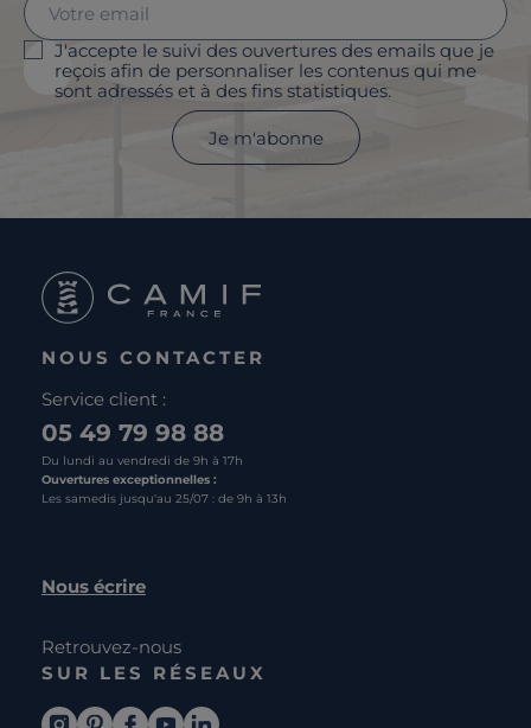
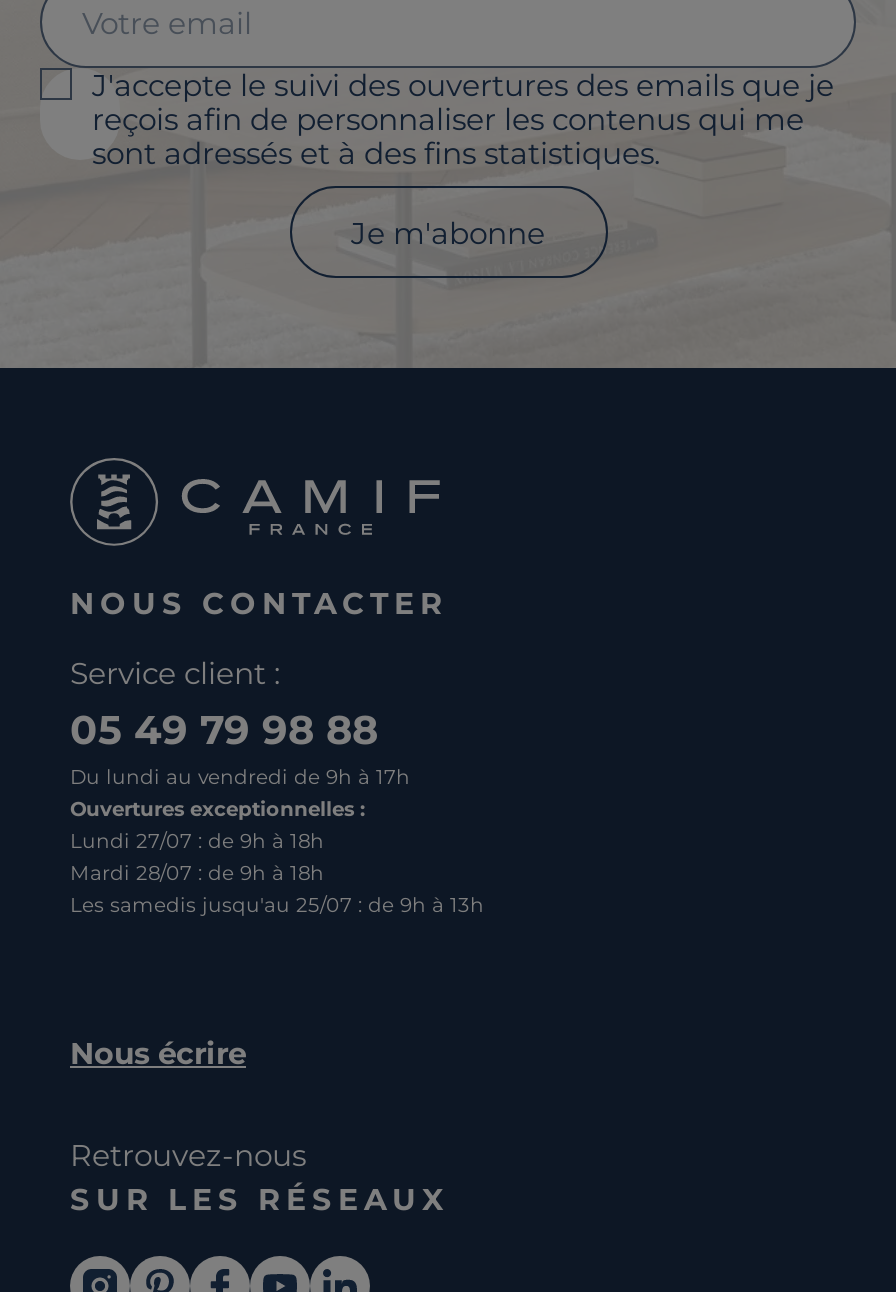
+ Lundi 27/07 : de 9h à 18h
+ Mardi 28/07 : de 9h à 18h
